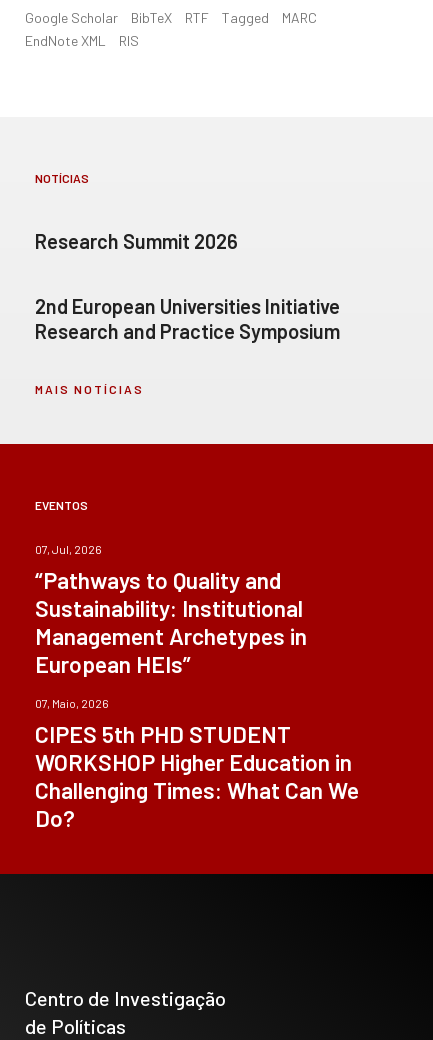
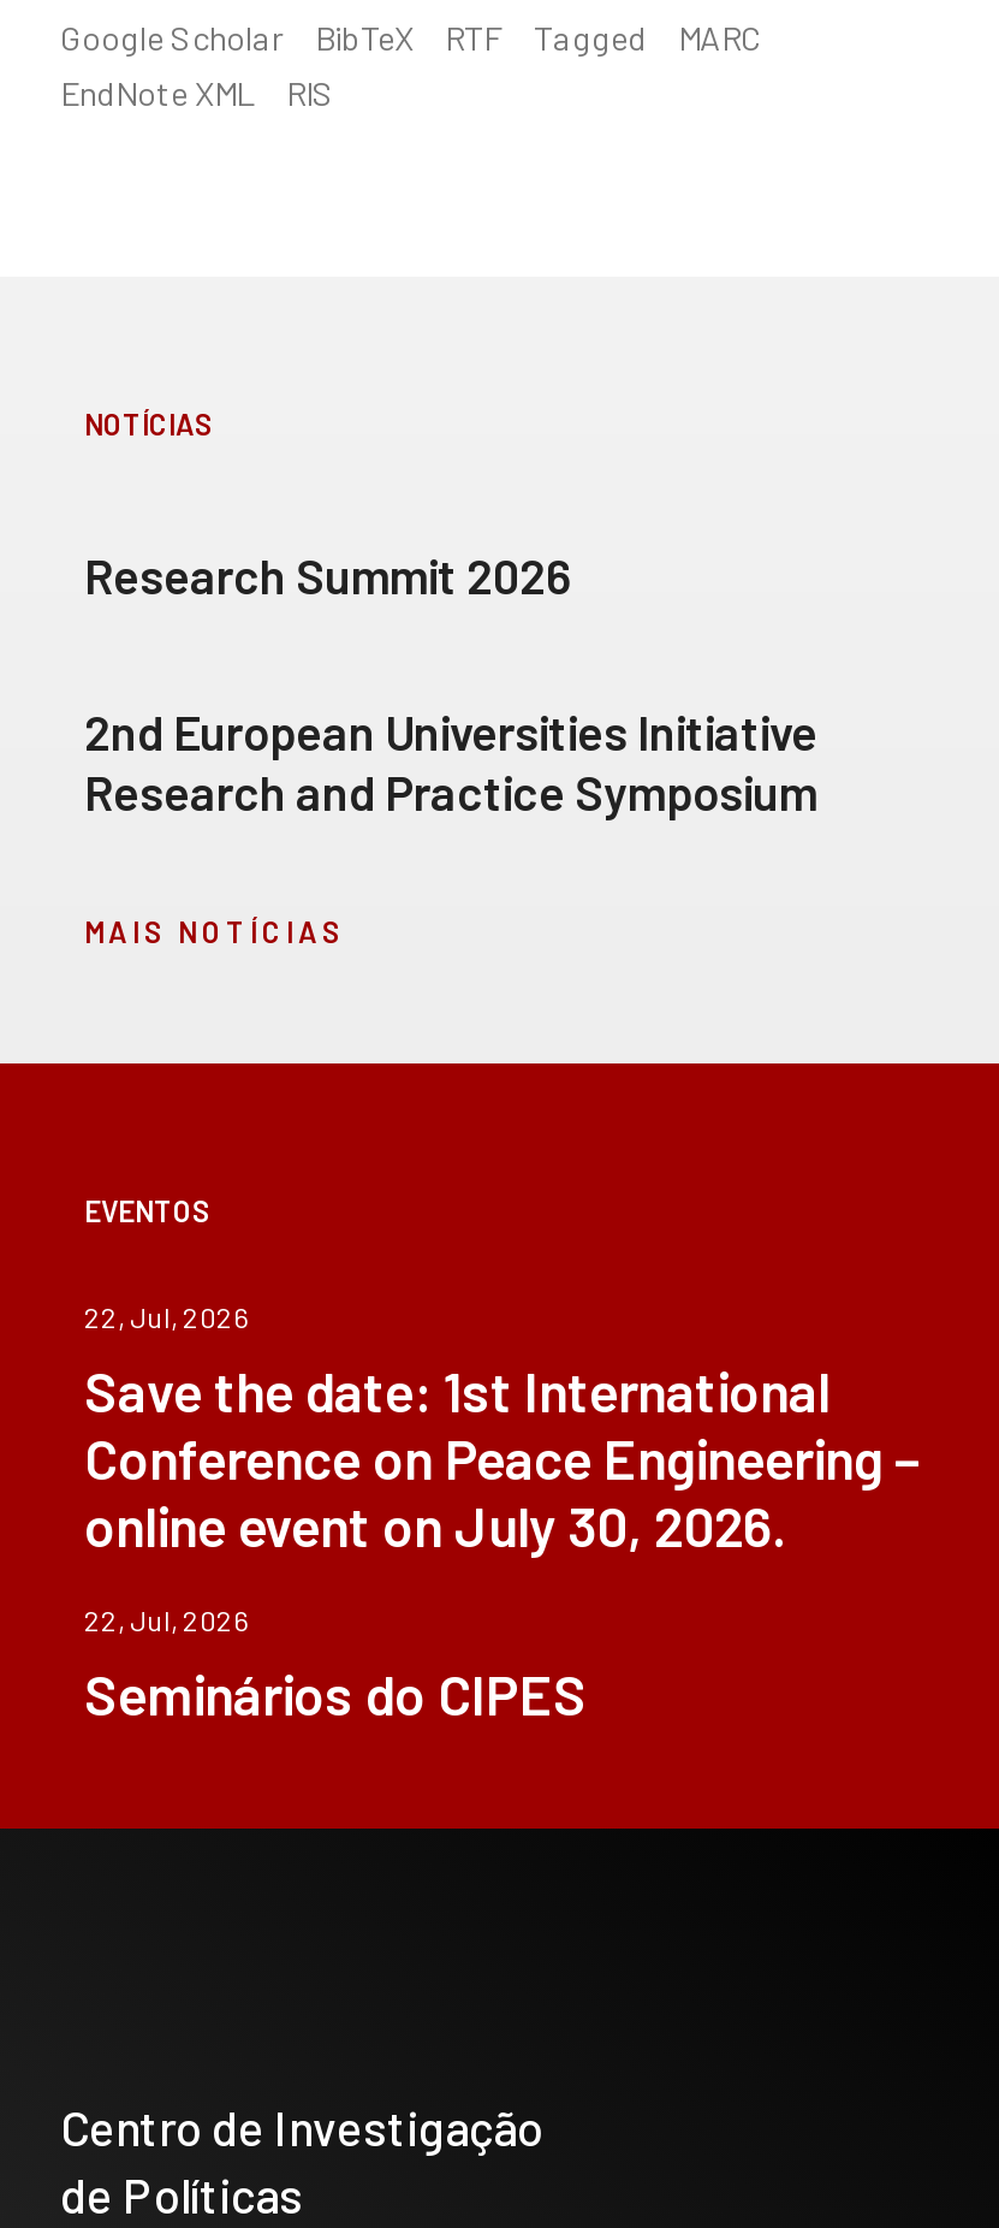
- 07, Jul, 2026
- “Pathways to Quality and
- Sustainability: Institutional
- Management Archetypes in
- European HEIs”
+ 22, Jul, 2026
+ Save the date: 1st International
+ Conference on Peace Engineering –
+ online event on July 30, 2026.

- 07, Maio, 2026
- CIPES 5th PHD STUDENT
- WORKSHOP Higher Education in
- Challenging Times: What Can We
- Do?
+ 22, Jul, 2026
+ Seminários do CIPES
